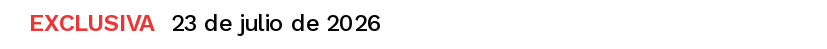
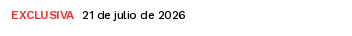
- EXCLUSIVA 23 de julio de 2026
+ EXCLUSIVA 21 de julio de 2026
